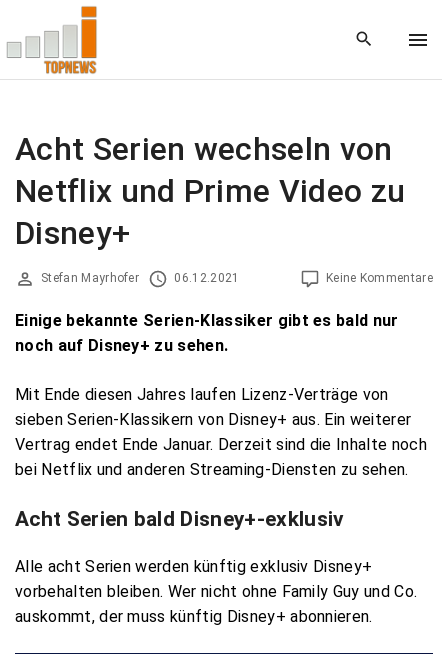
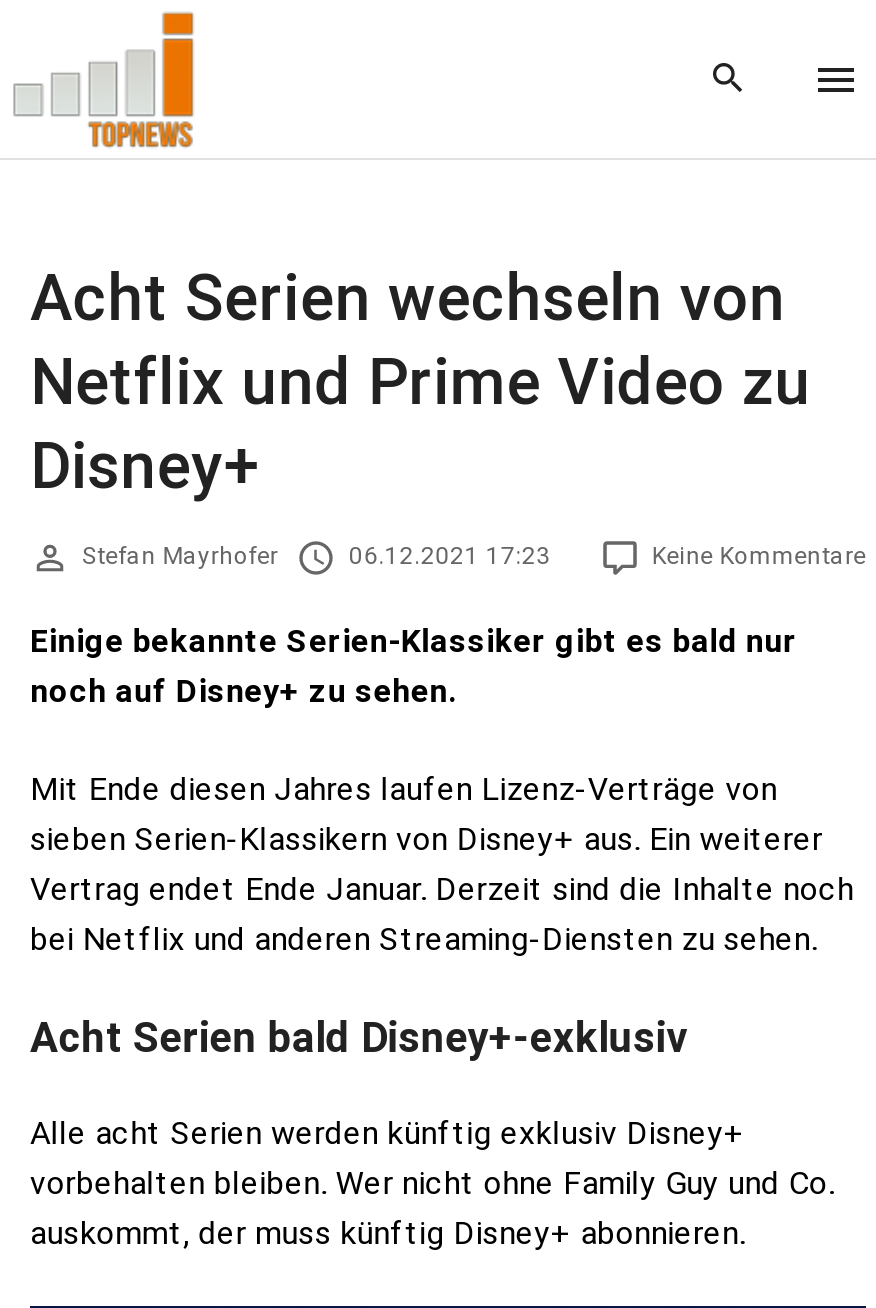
- 06.12.2021
+ 06.12.2021 17:23
